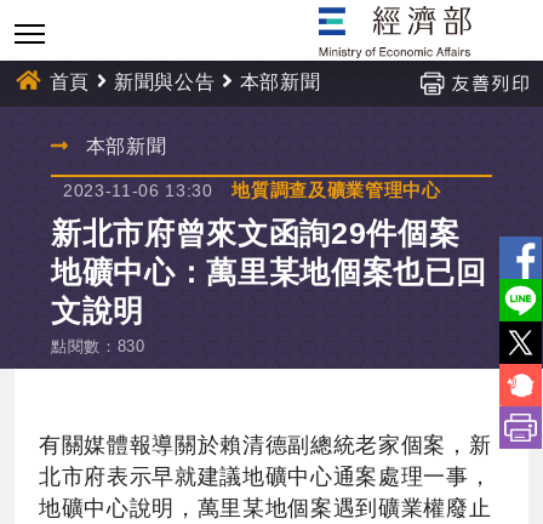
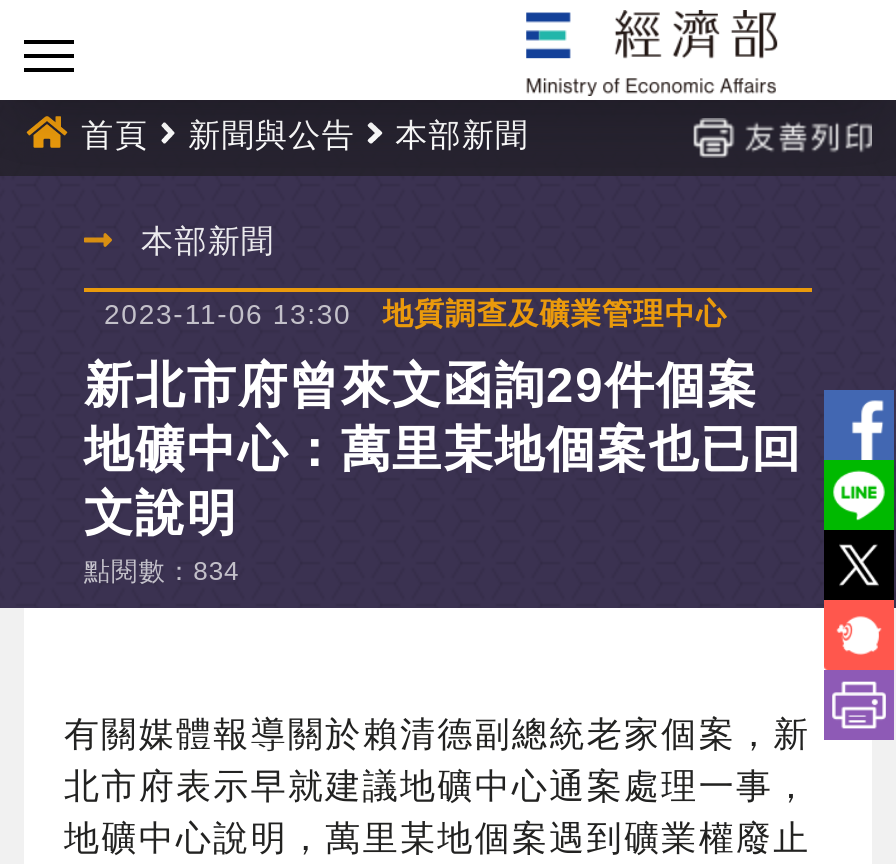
- 點閱數：830
+ 點閱數：834
